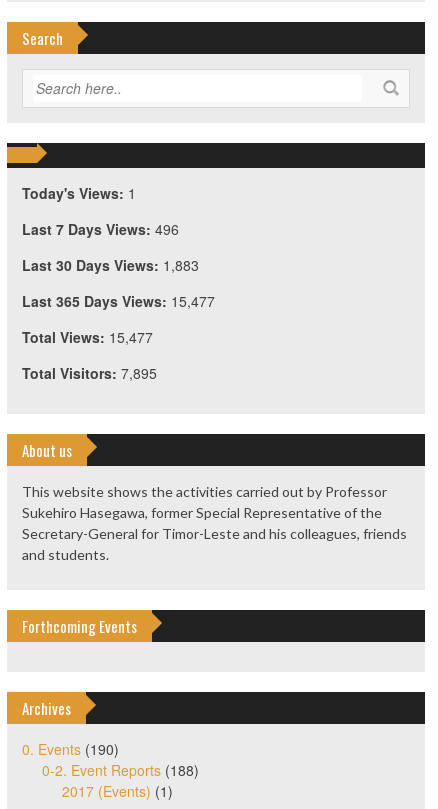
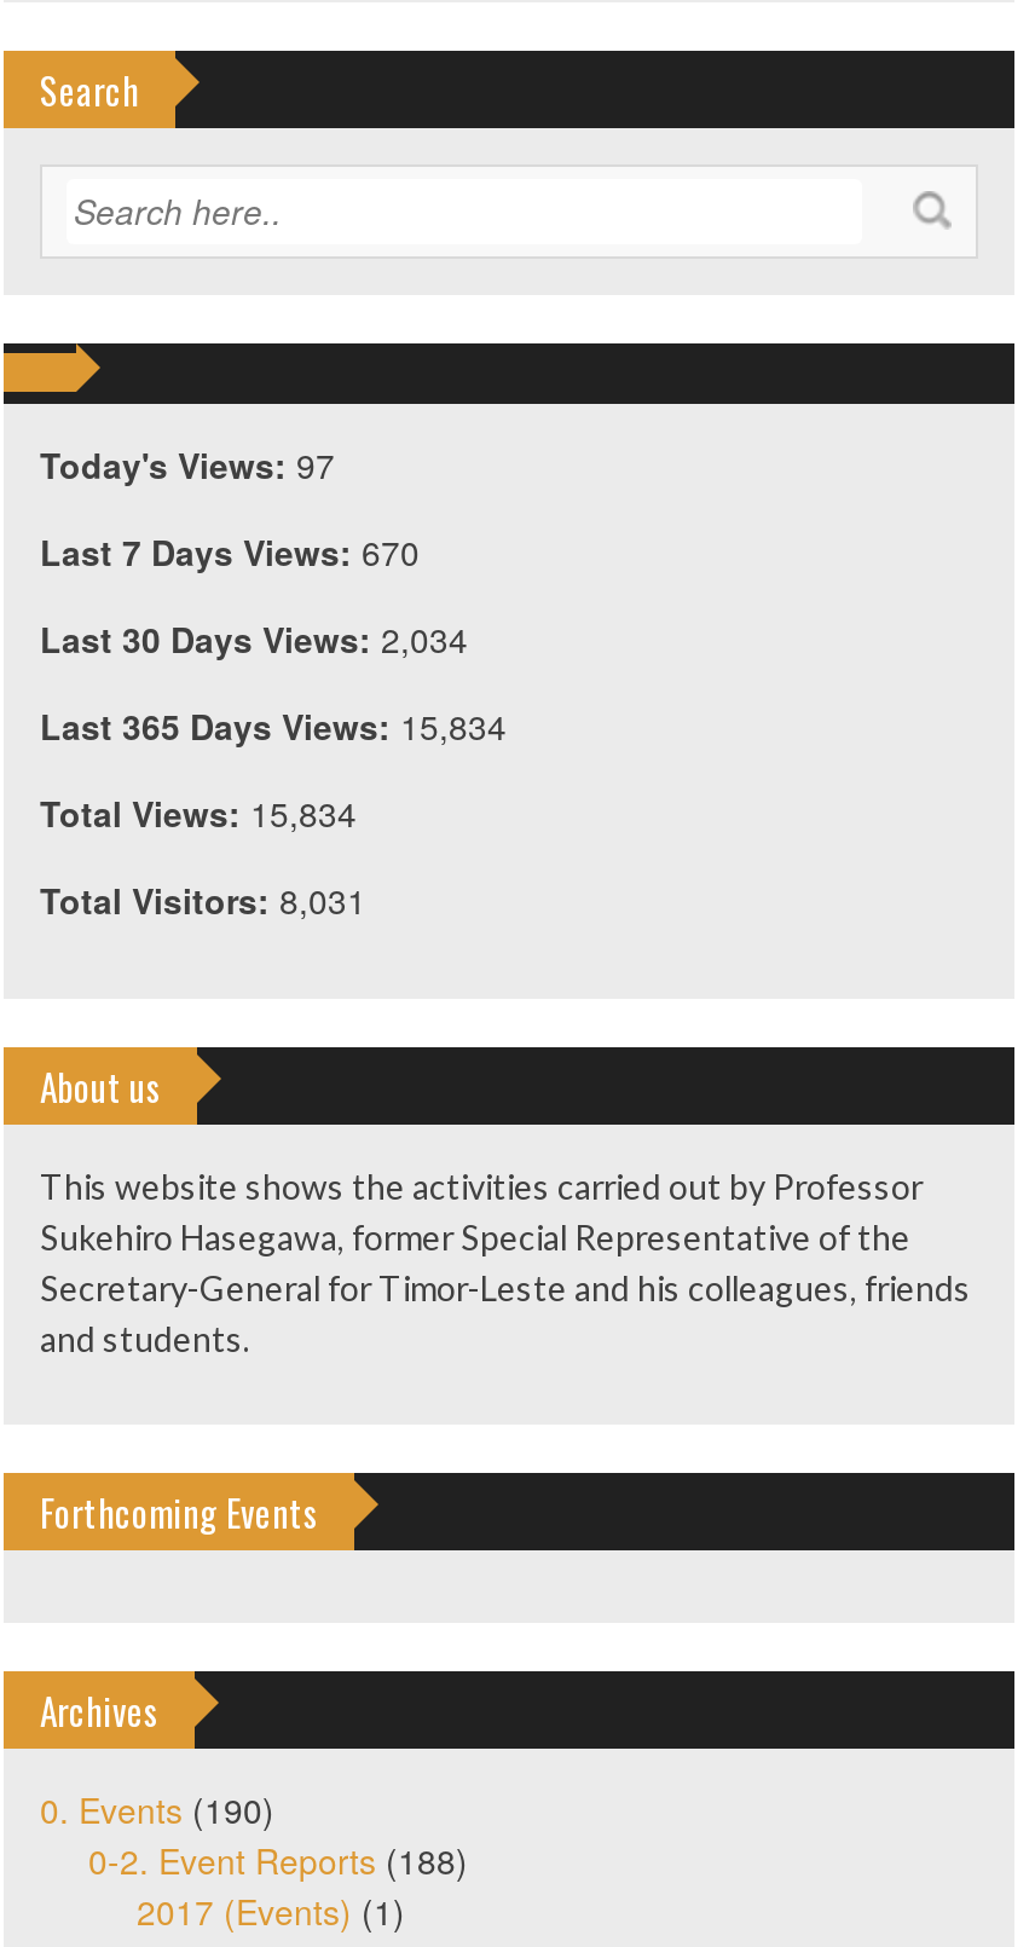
- Today's Views: 1
+ Today's Views: 97

- Last 7 Days Views: 496
+ Last 7 Days Views: 670

- Last 30 Days Views: 1,883
+ Last 30 Days Views: 2,034

- Last 365 Days Views: 15,477
+ Last 365 Days Views: 15,834

- Total Views: 15,477
+ Total Views: 15,834

- Total Visitors: 7,895
+ Total Visitors: 8,031
